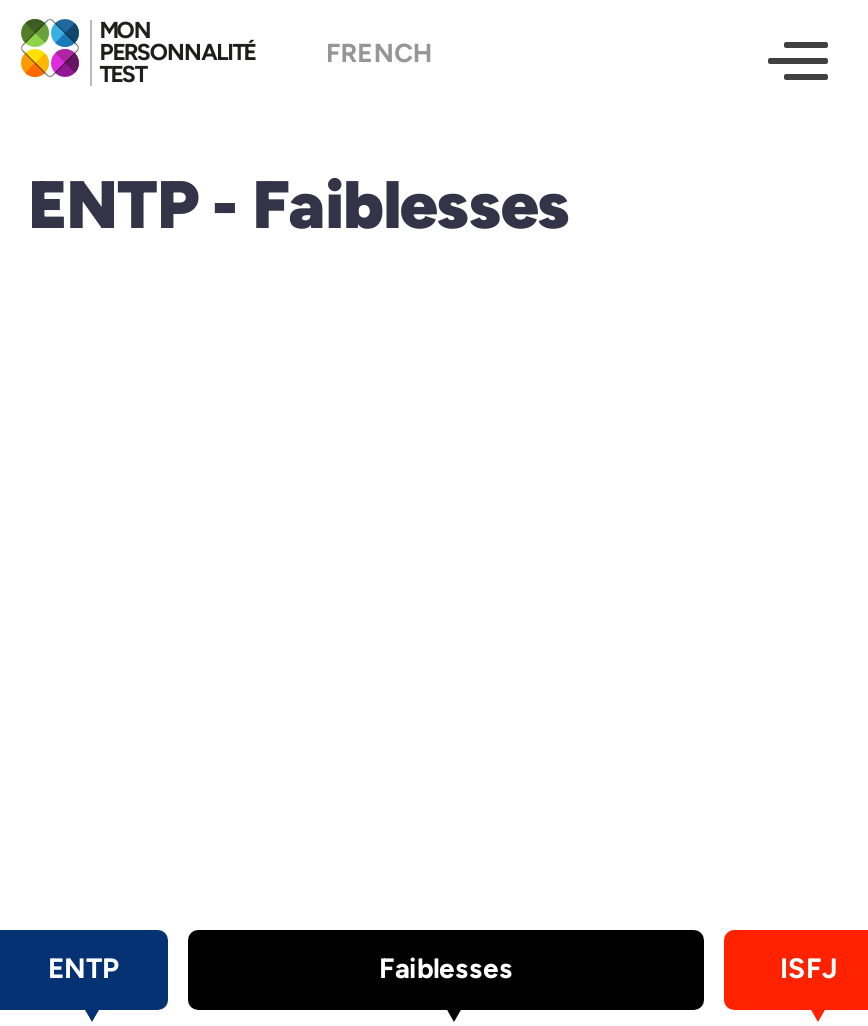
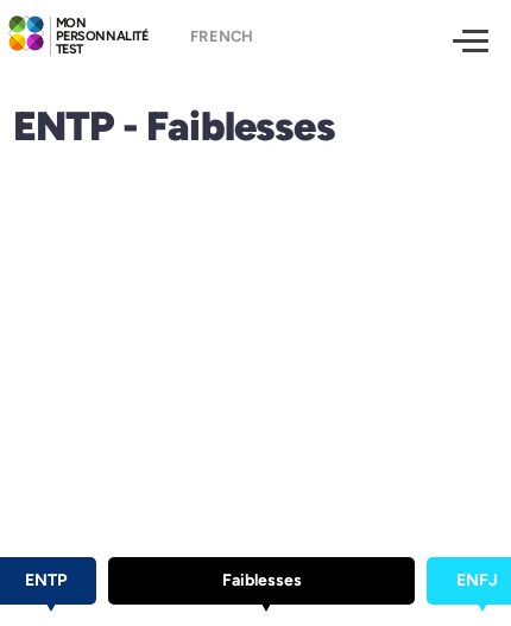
- ISFJ
+ ENFJ
